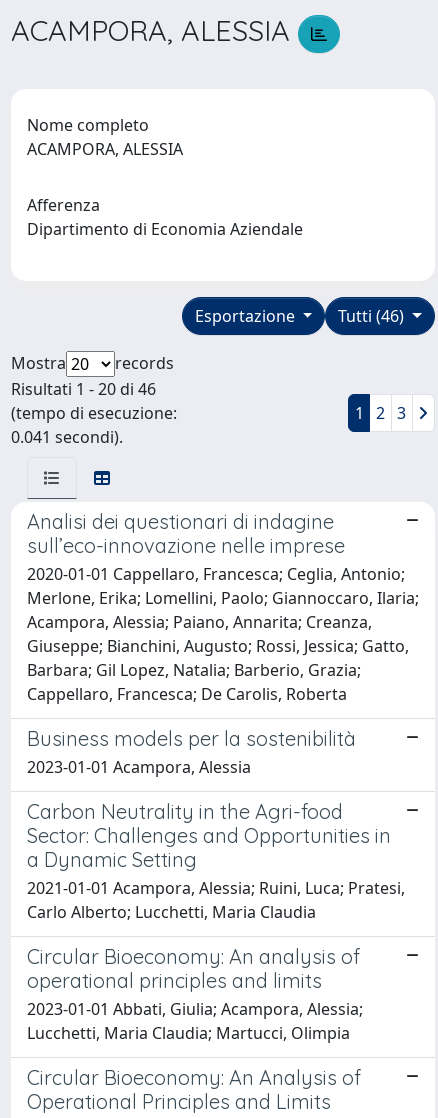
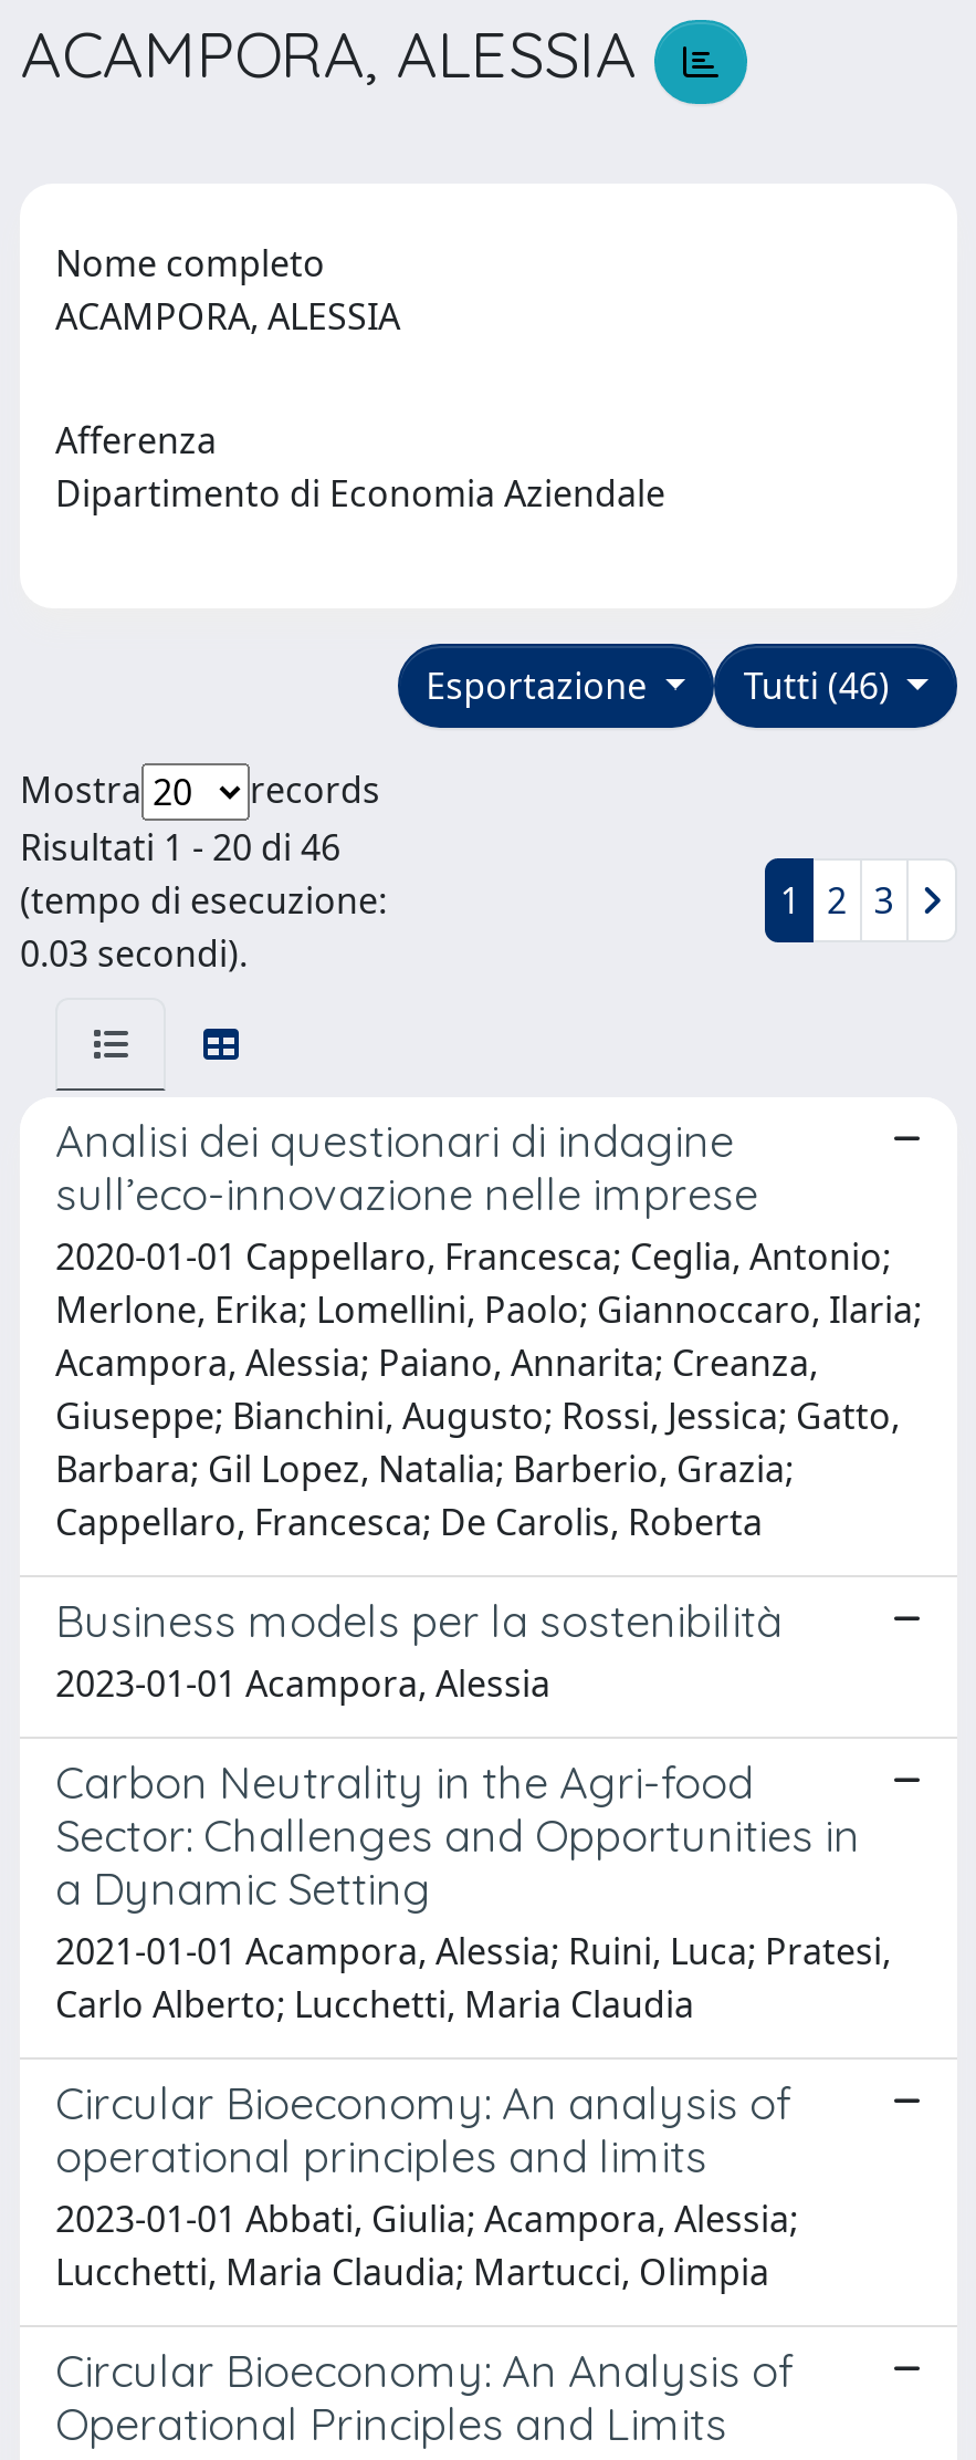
- 0.041 secondi).
+ 0.03 secondi).
